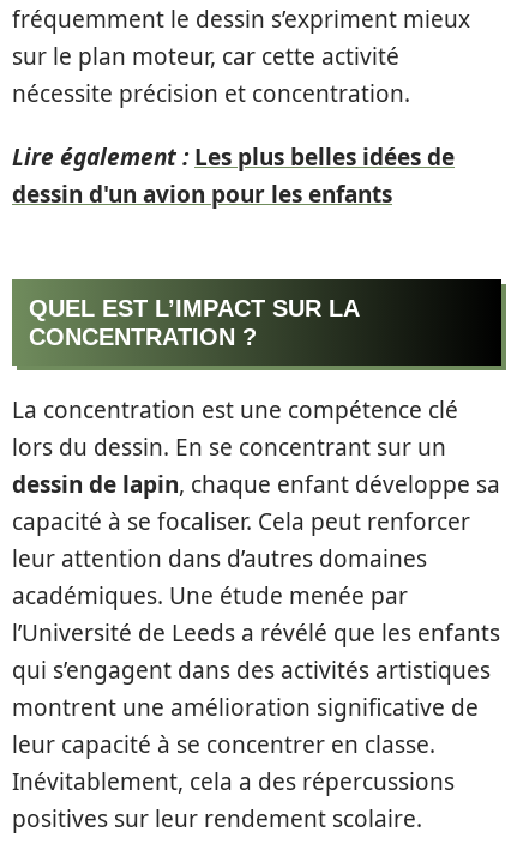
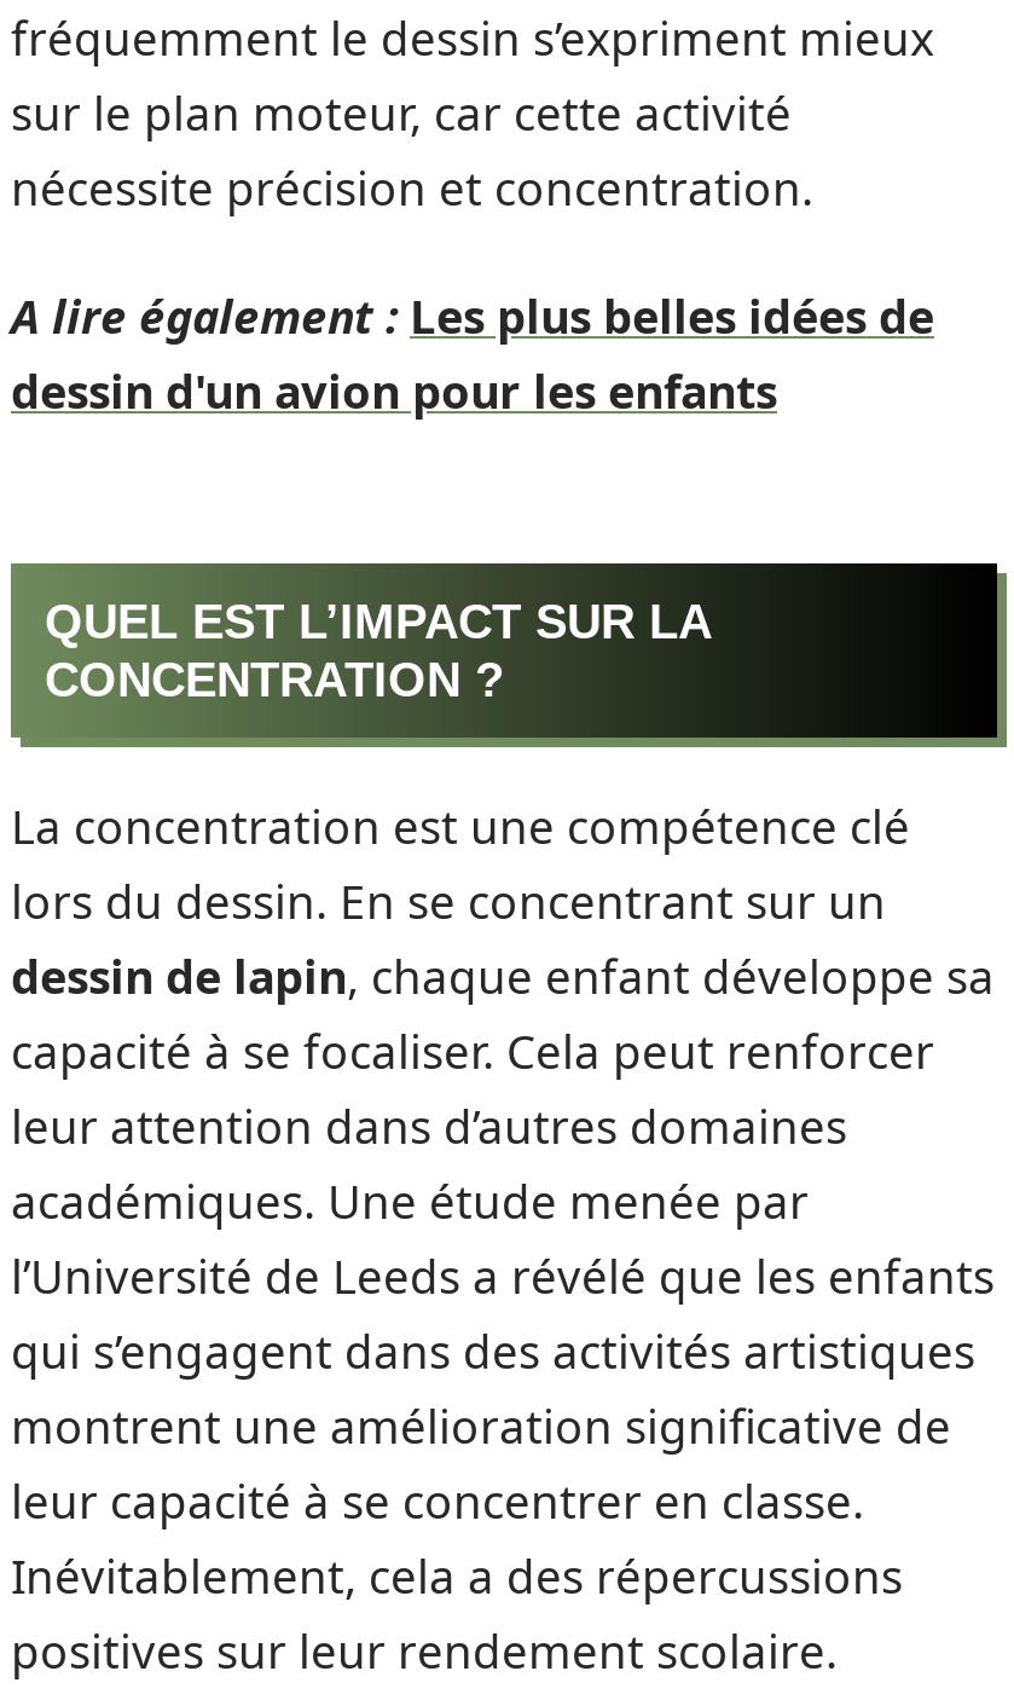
- Lire également : Les plus belles idées de
+ A lire également : Les plus belles idées de
